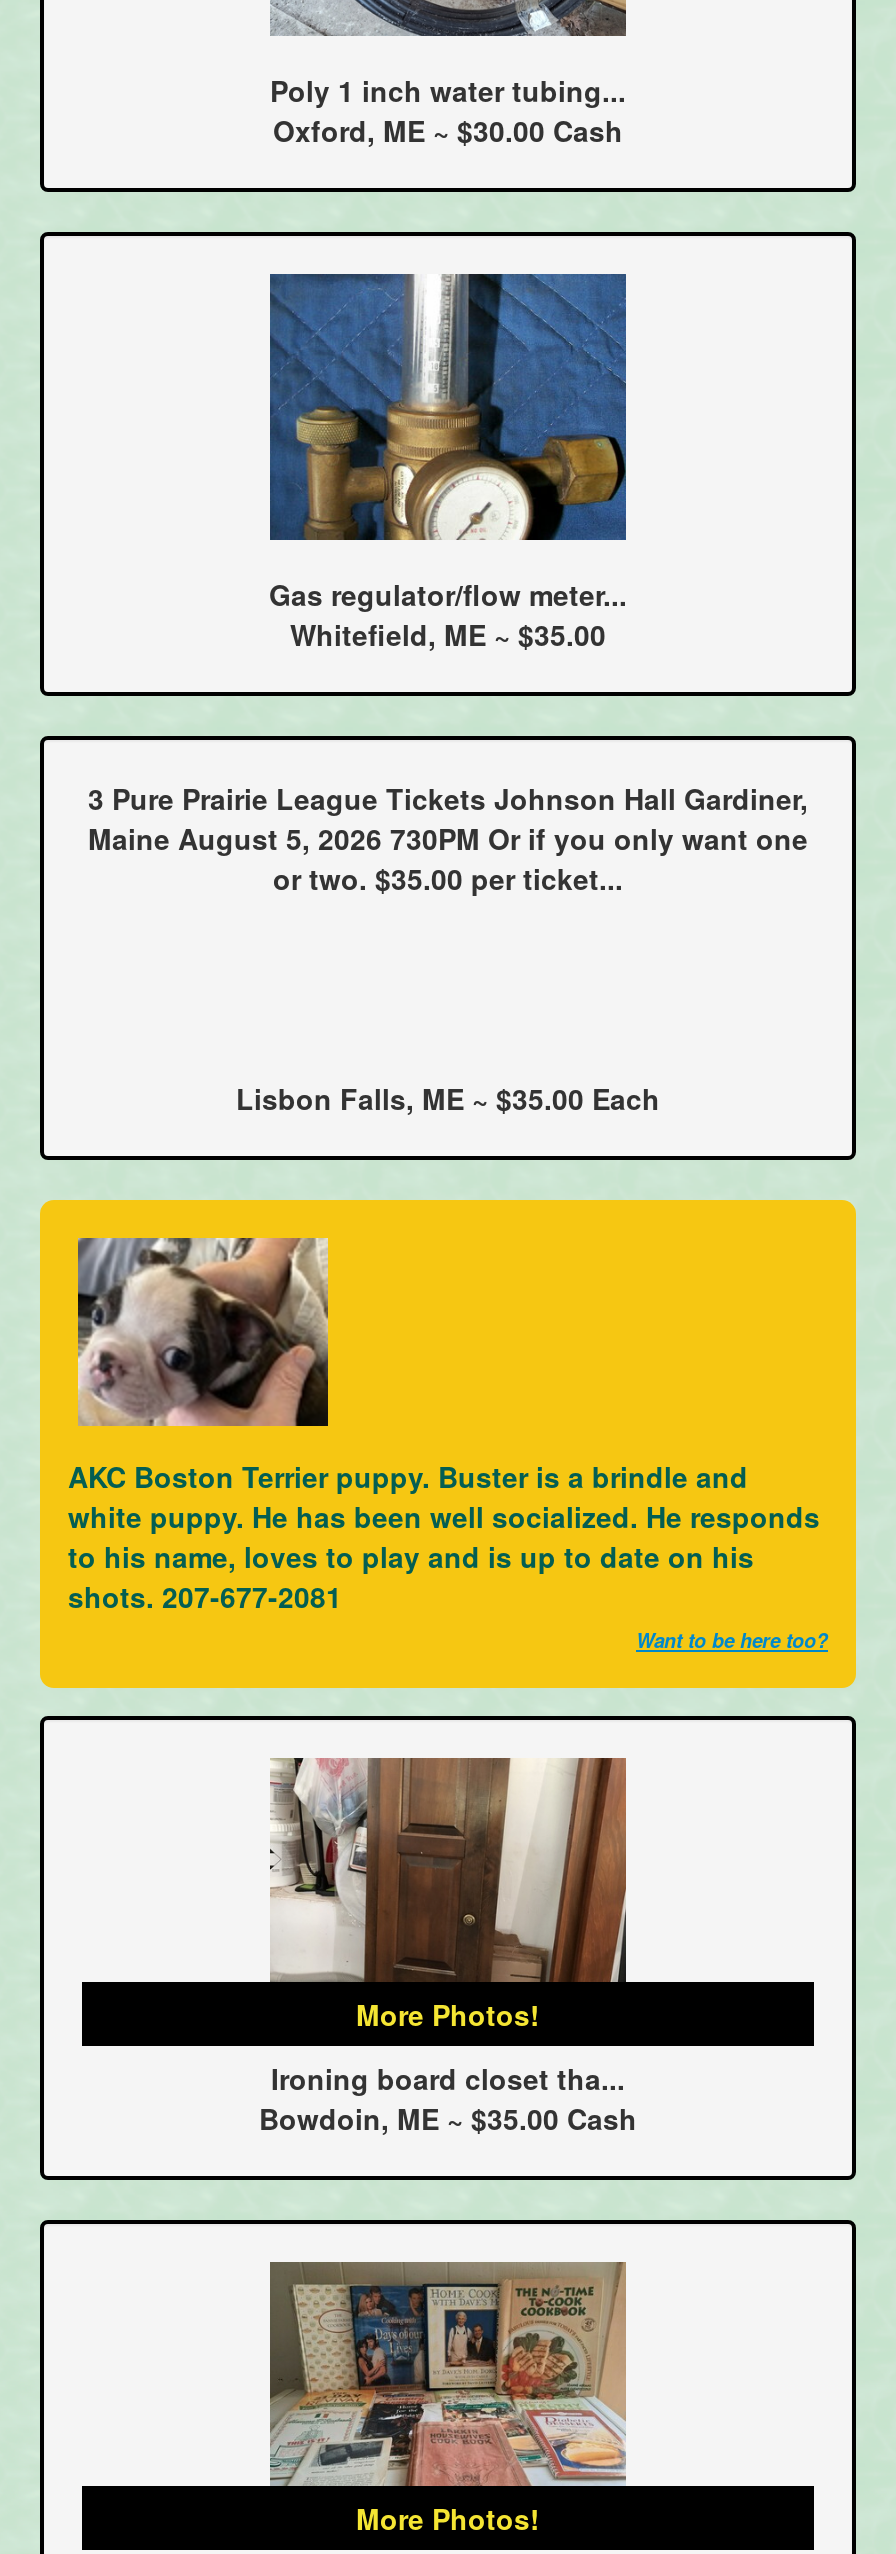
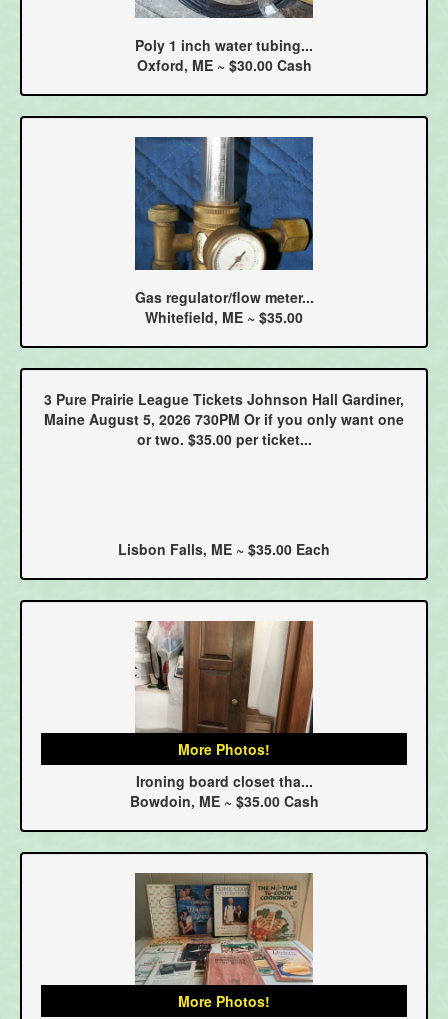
- [image]
- AKC Boston Terrier puppy. Buster is a brindle and
- white puppy. He has been well socialized. He responds
- to his name, loves to play and is up to date on his
- shots. 207-677-2081
- Want to be here too?
